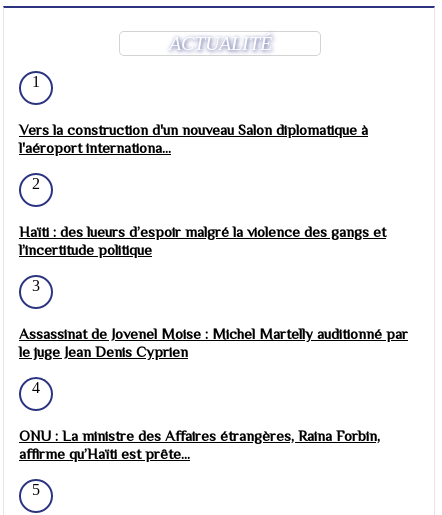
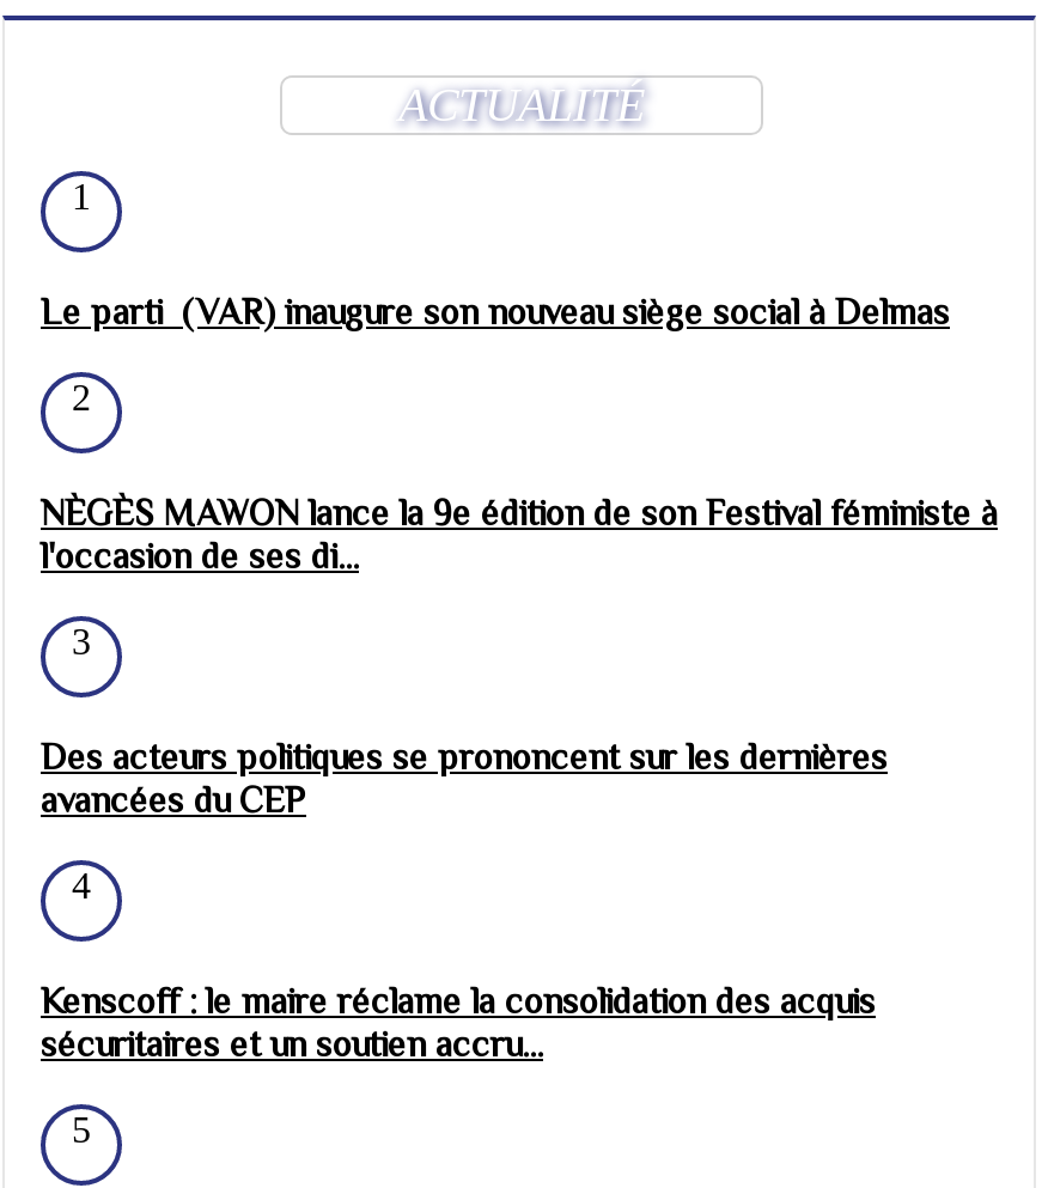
- Vers la construction d'un nouveau Salon diplomatique à
- l'aéroport internationa...
+ Le parti (VAR) inaugure son nouveau siège social à Delmas

- Haïti : des lueurs d’espoir malgré la violence des gangs et
- l’incertitude politique
+ NÈGÈS MAWON lance la 9e édition de son Festival féministe à
+ l'occasion de ses di...

- Assassinat de Jovenel Moise : Michel Martelly auditionné par
- le juge Jean Denis Cyprien
+ Des acteurs politiques se prononcent sur les dernières
+ avancées du CEP

- ONU : La ministre des Affaires étrangères, Raina Forbin,
- affirme qu’Haïti est prête...
+ Kenscoff : le maire réclame la consolidation des acquis
+ sécuritaires et un soutien accru...
